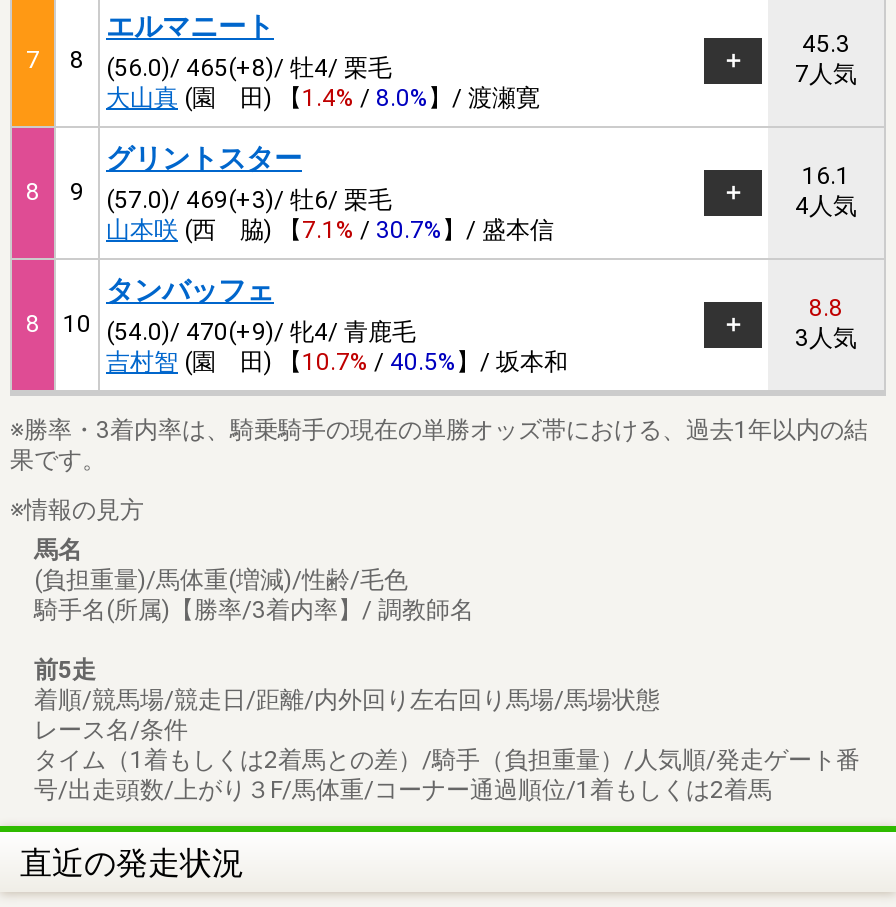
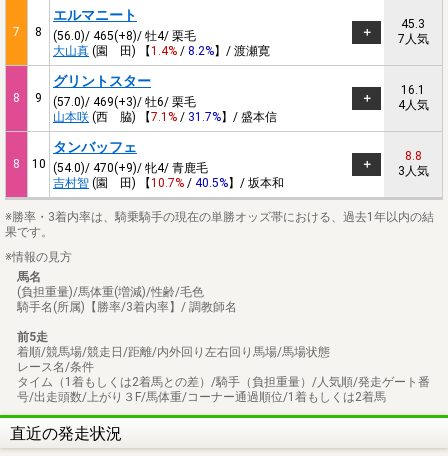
- 大山真(園 田) 【1.4% / 8.0%】/ 渡瀬寛
+ 大山真(園 田) 【1.4% / 8.2%】/ 渡瀬寛

- 山本咲(西 脇) 【7.1% / 30.7%】/ 盛本信
+ 山本咲(西 脇) 【7.1% / 31.7%】/ 盛本信
